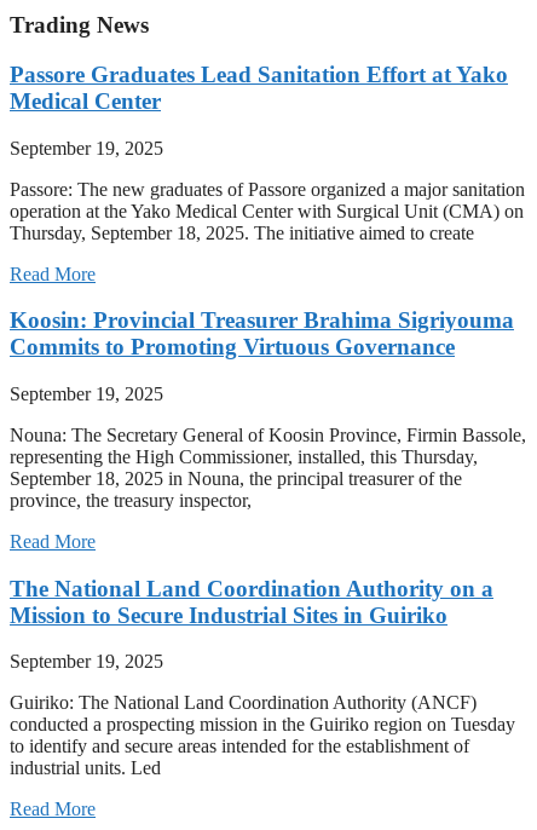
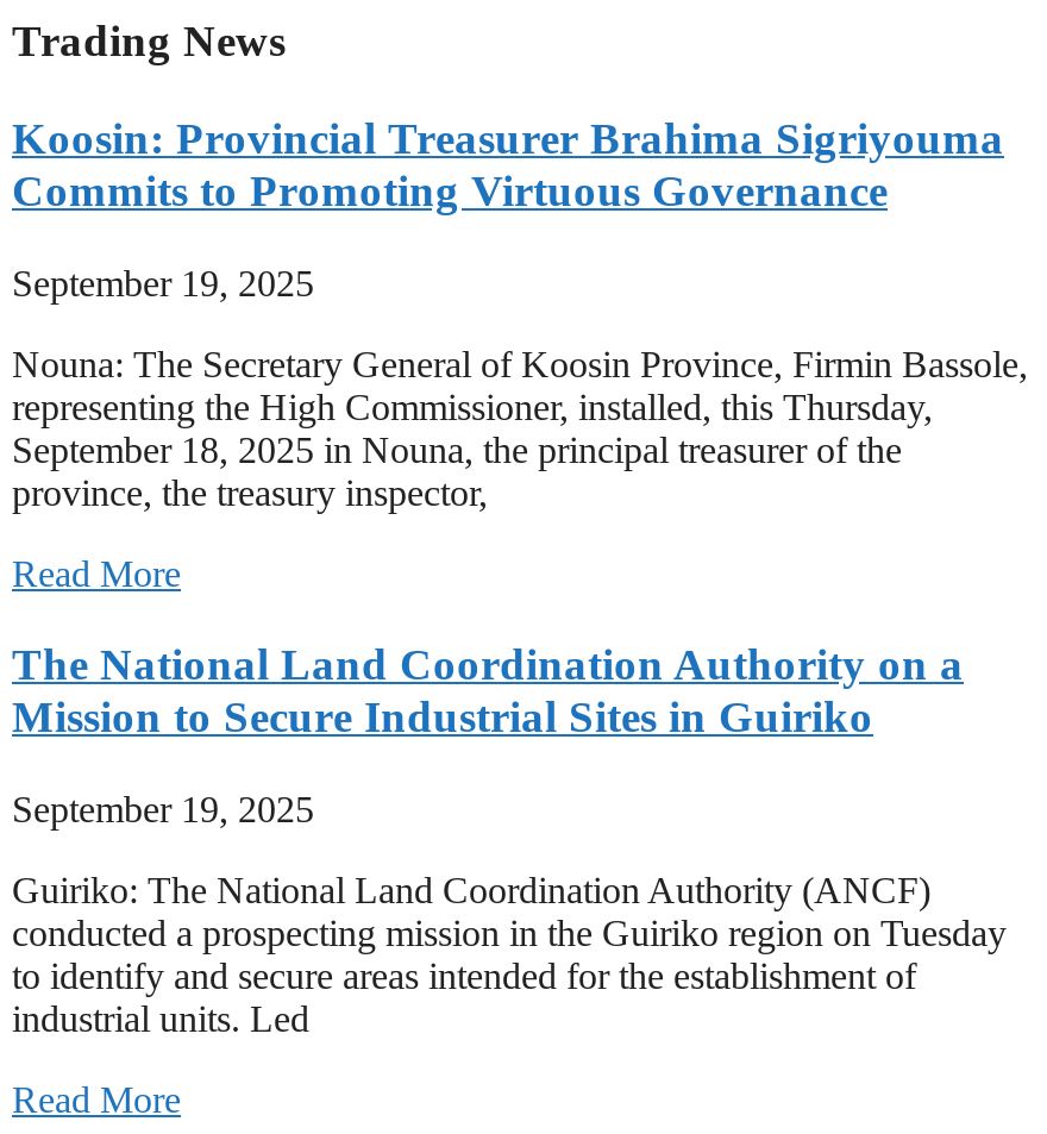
- Passore Graduates Lead Sanitation Effort at Yako
- Medical Center
- September 19, 2025
- Passore: The new graduates of Passore organized a major sanitation
- operation at the Yako Medical Center with Surgical Unit (CMA) on
- Thursday, September 18, 2025. The initiative aimed to create
- Read More
